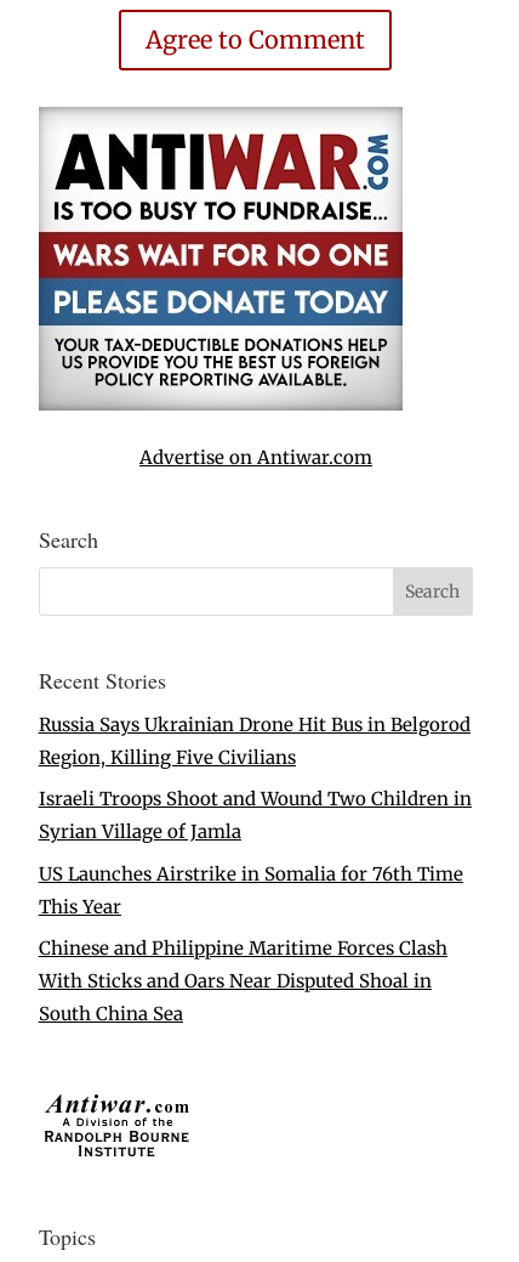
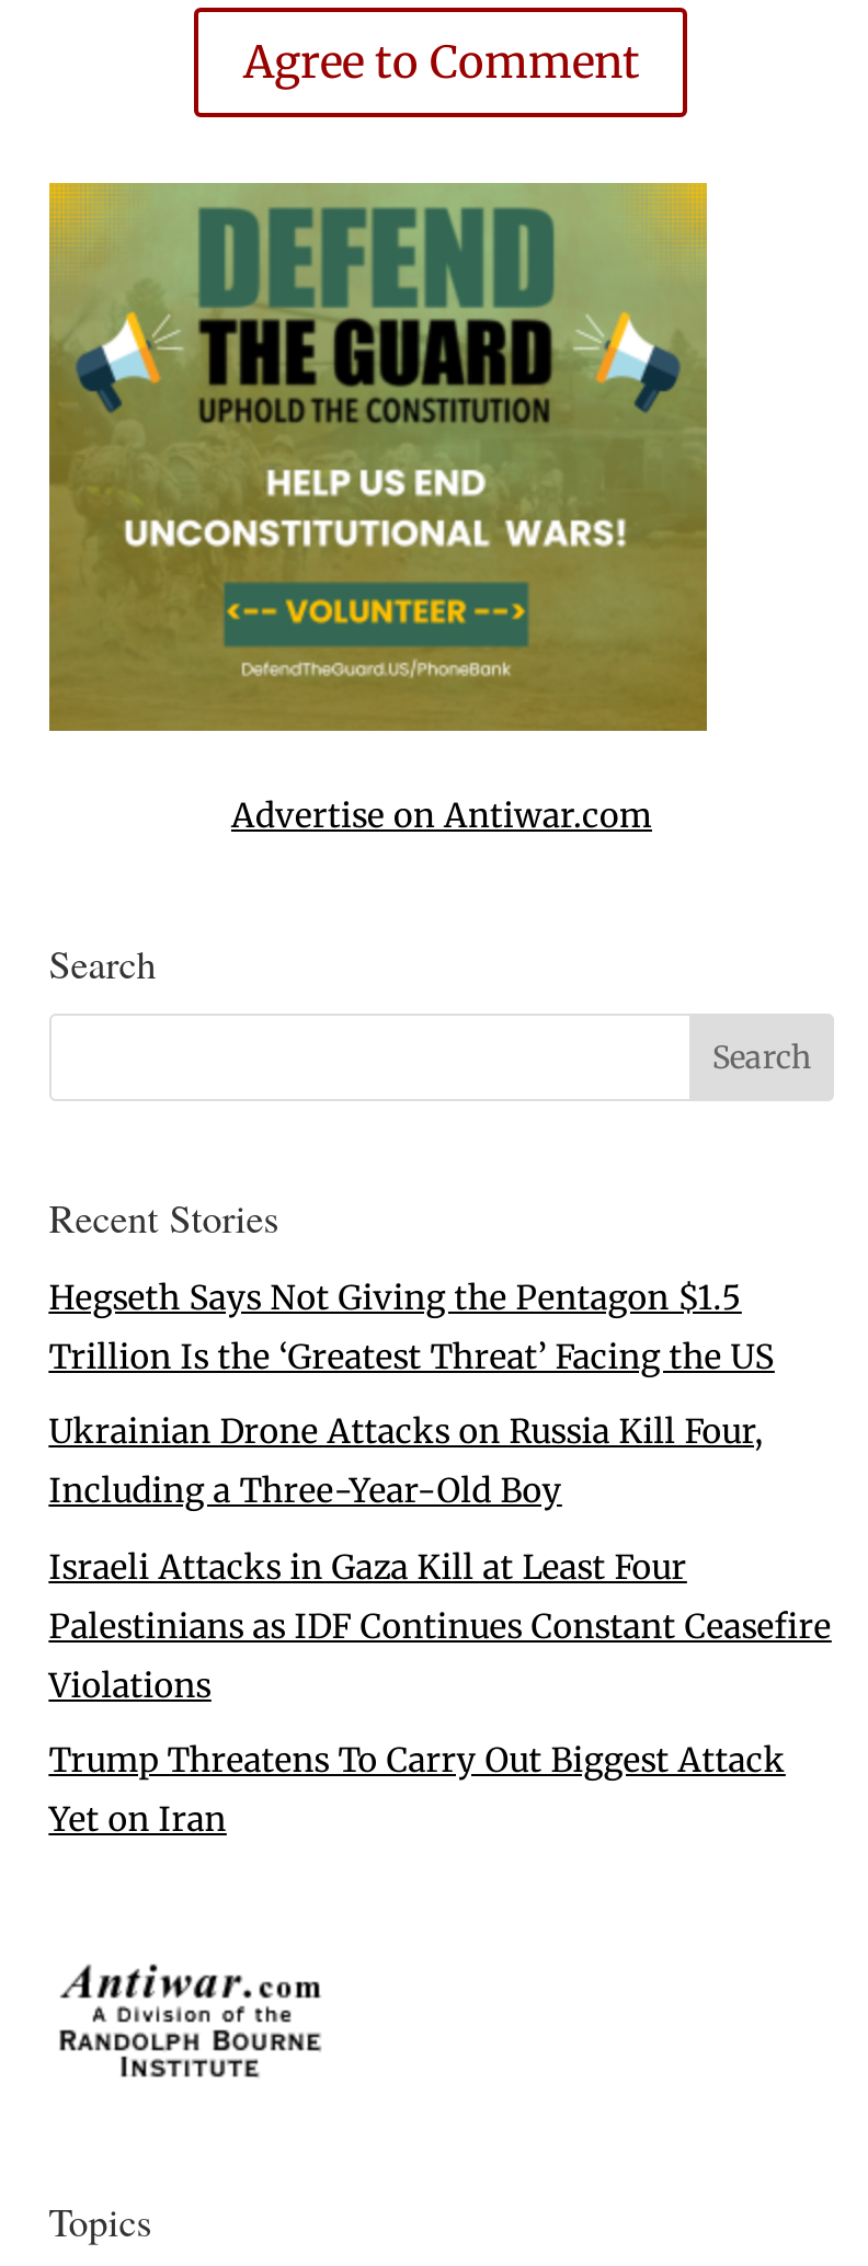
- [image]
+ [image]

- Russia Says Ukrainian Drone Hit Bus in Belgorod
- Region, Killing Five Civilians
+ Hegseth Says Not Giving the Pentagon $1.5
+ Trillion Is the ‘Greatest Threat’ Facing the US

- Israeli Troops Shoot and Wound Two Children in
- Syrian Village of Jamla
+ Ukrainian Drone Attacks on Russia Kill Four,
+ Including a Three-Year-Old Boy

- US Launches Airstrike in Somalia for 76th Time
- This Year
+ Israeli Attacks in Gaza Kill at Least Four
+ Palestinians as IDF Continues Constant Ceasefire
+ Violations

- Chinese and Philippine Maritime Forces Clash
- With Sticks and Oars Near Disputed Shoal in
- South China Sea
+ Trump Threatens To Carry Out Biggest Attack
+ Yet on Iran
